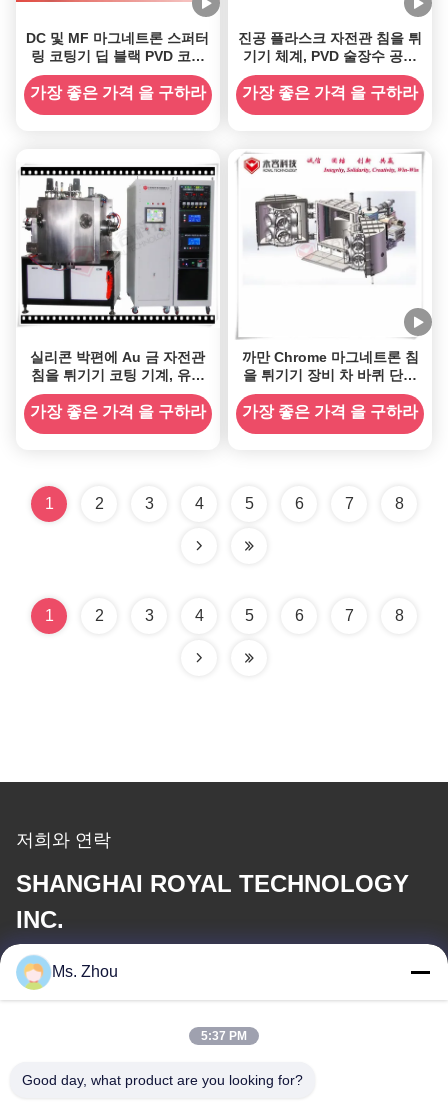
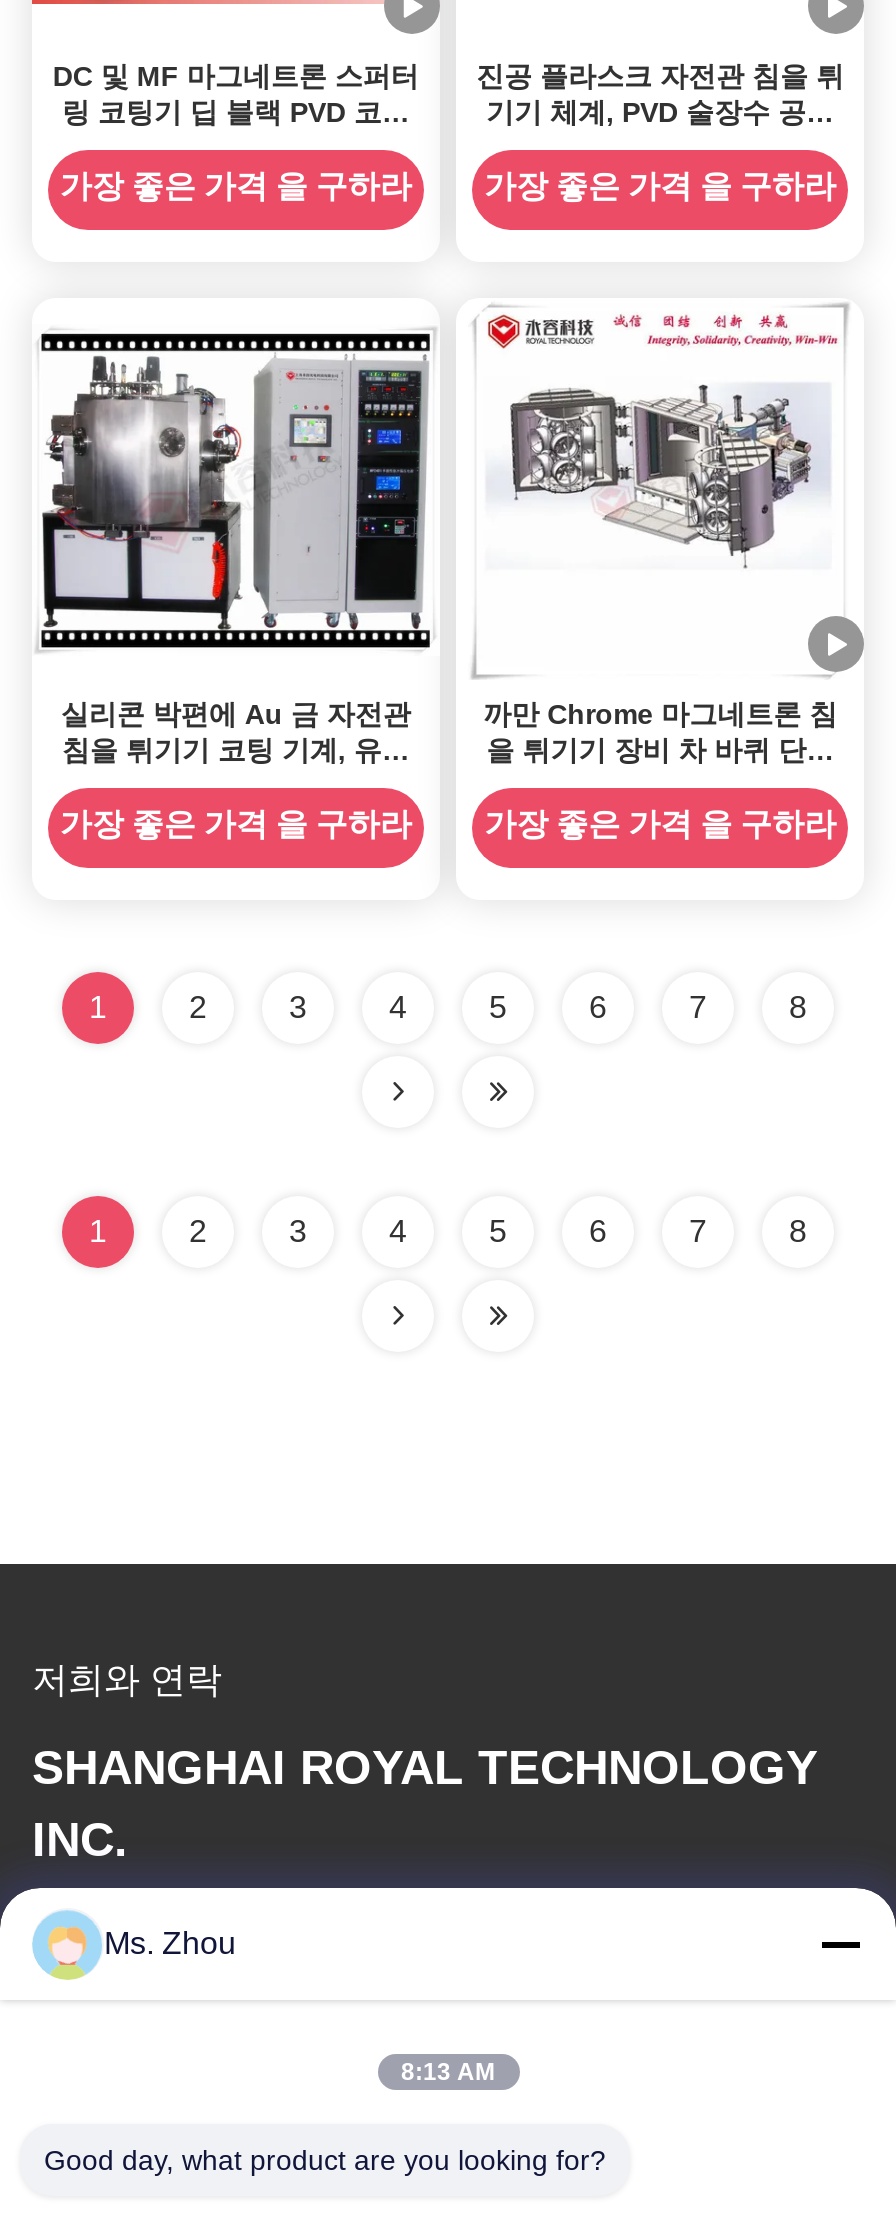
- 5:37 PM
+ 8:13 AM
